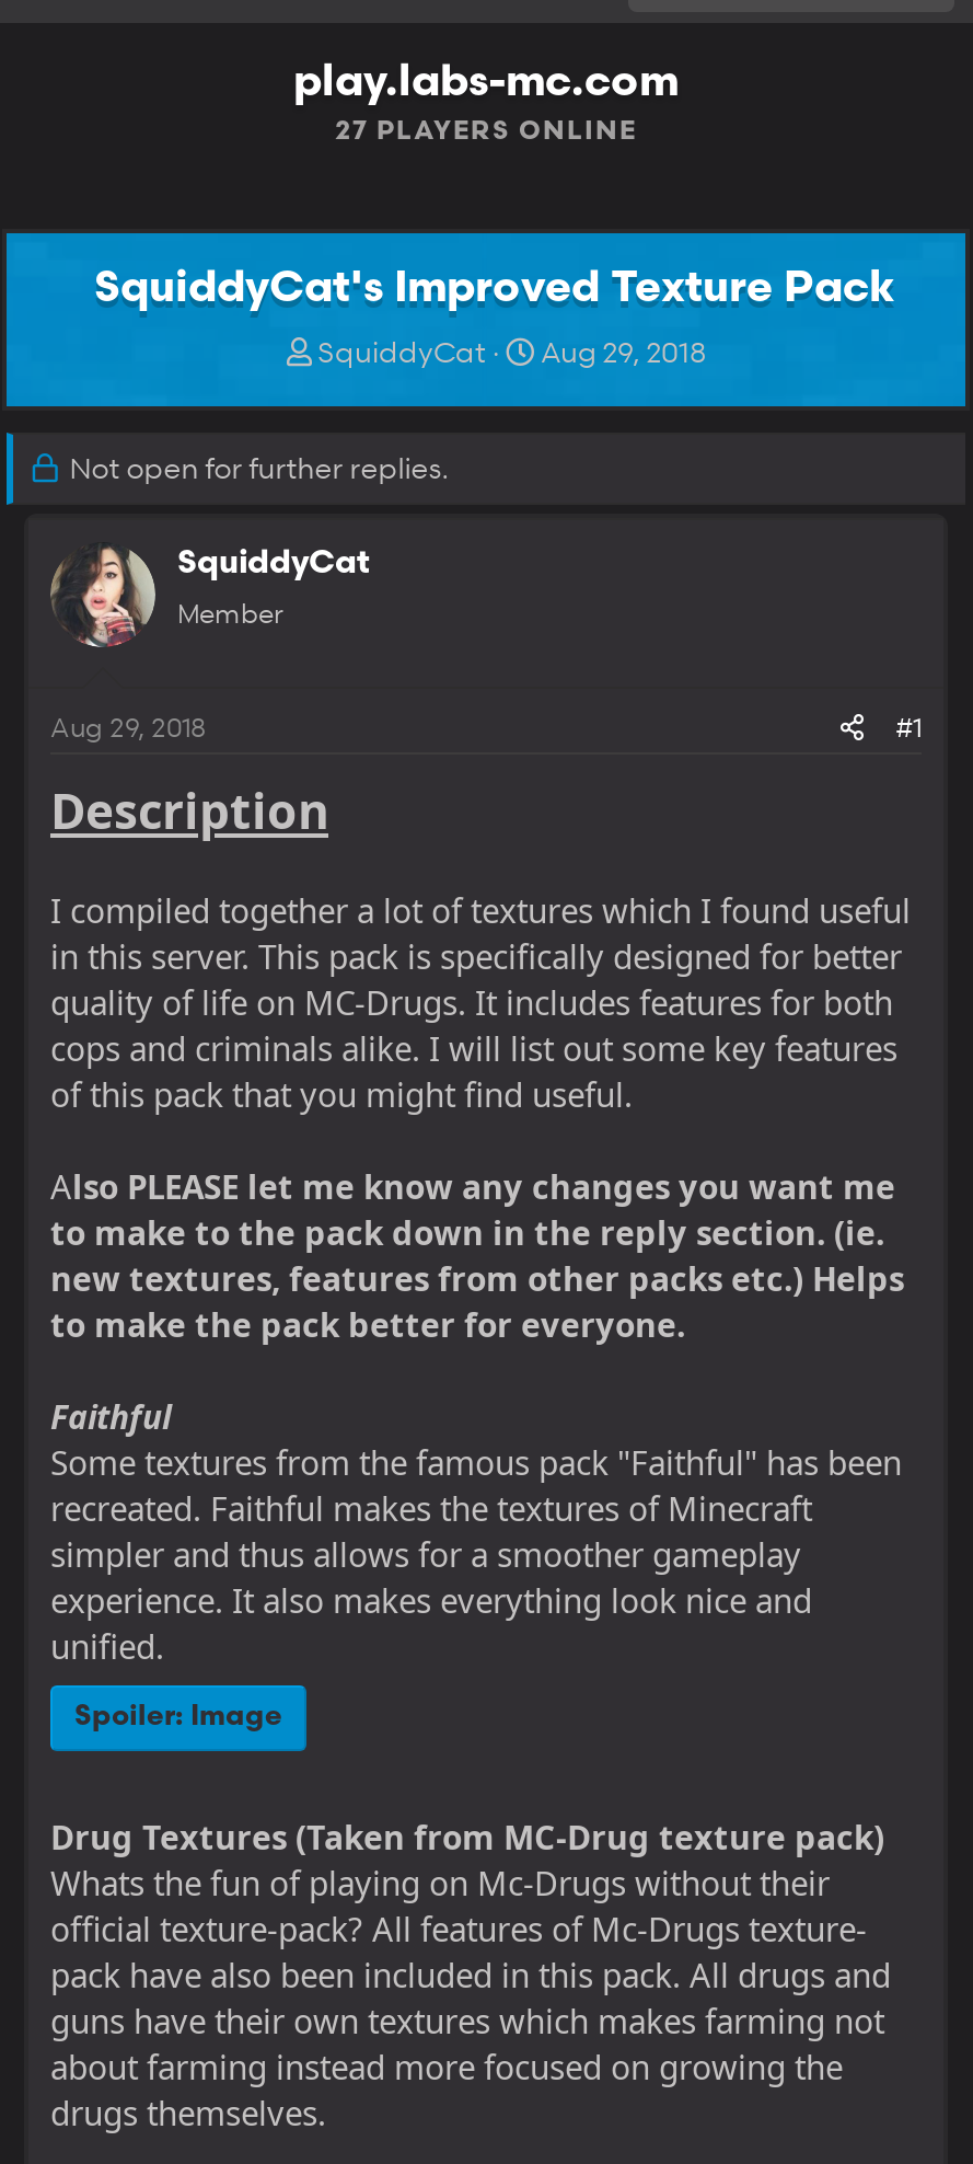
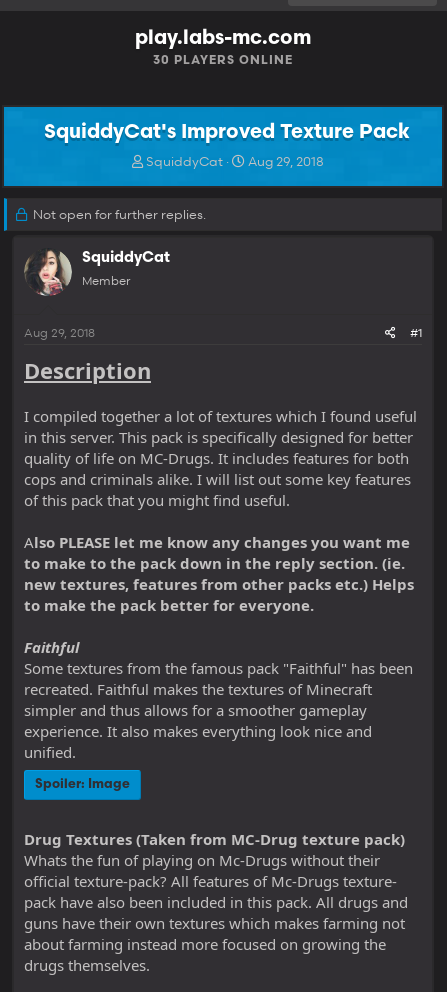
- 27 PLAYERS ONLINE
+ 30 PLAYERS ONLINE
